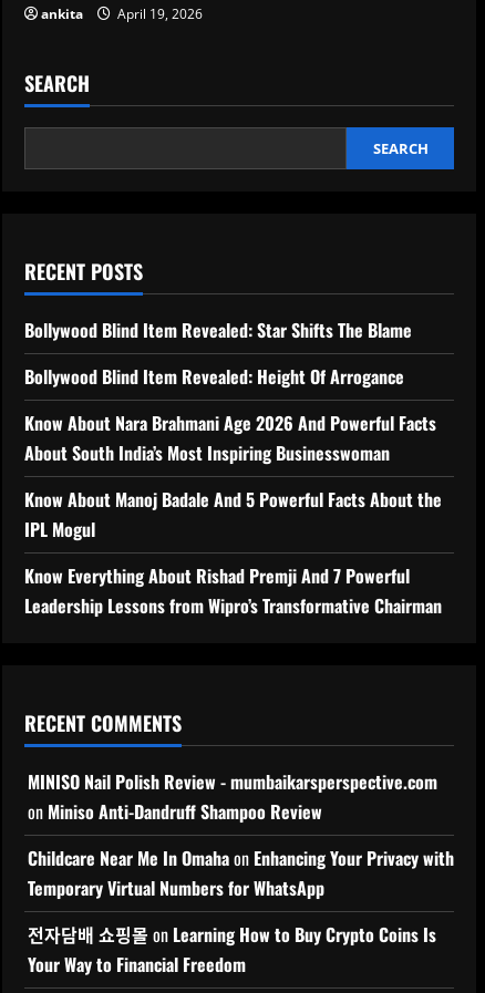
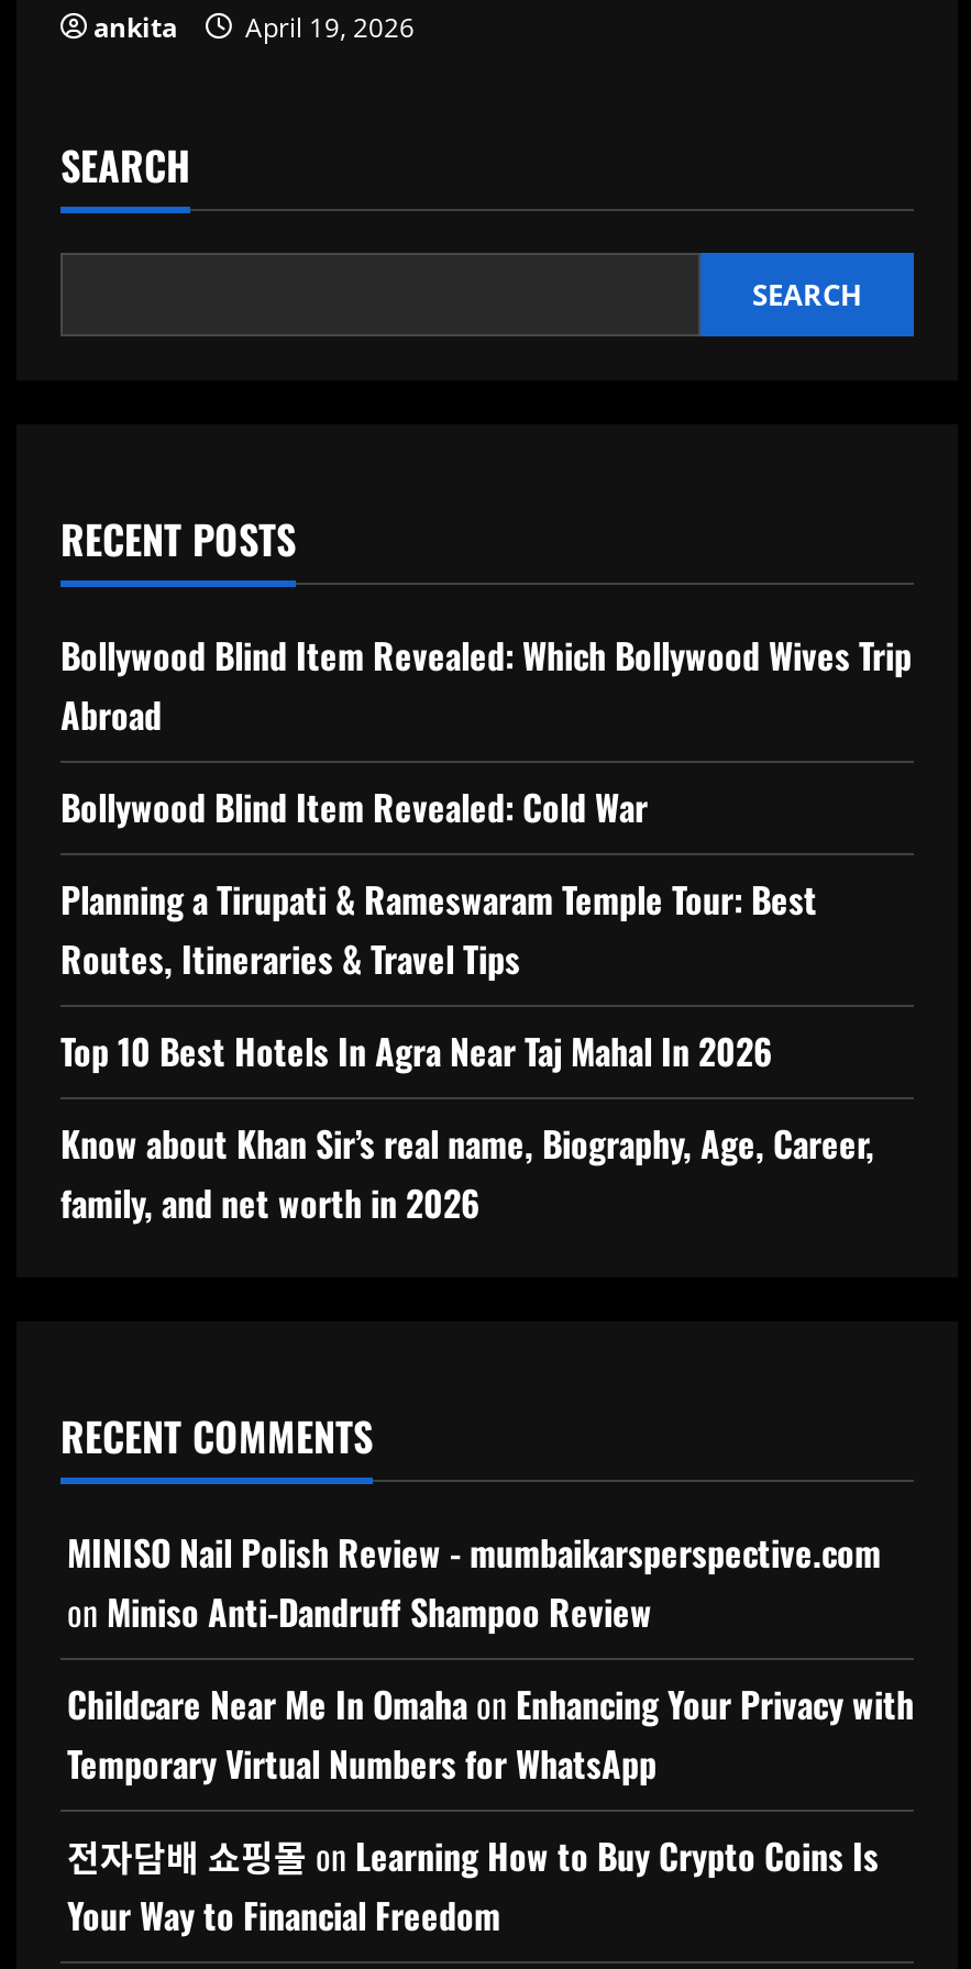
- Bollywood Blind Item Revealed: Star Shifts The Blame
+ Bollywood Blind Item Revealed: Which Bollywood Wives Trip
+ Abroad

- Bollywood Blind Item Revealed: Height Of Arrogance
+ Bollywood Blind Item Revealed: Cold War

- Know About Nara Brahmani Age 2026 And Powerful Facts
- About South India’s Most Inspiring Businesswoman
+ Planning a Tirupati & Rameswaram Temple Tour: Best
+ Routes, Itineraries & Travel Tips

- Know About Manoj Badale And 5 Powerful Facts About the
- IPL Mogul
+ Top 10 Best Hotels In Agra Near Taj Mahal In 2026

- Know Everything About Rishad Premji And 7 Powerful
- Leadership Lessons from Wipro’s Transformative Chairman
+ Know about Khan Sir’s real name, Biography, Age, Career,
+ family, and net worth in 2026
